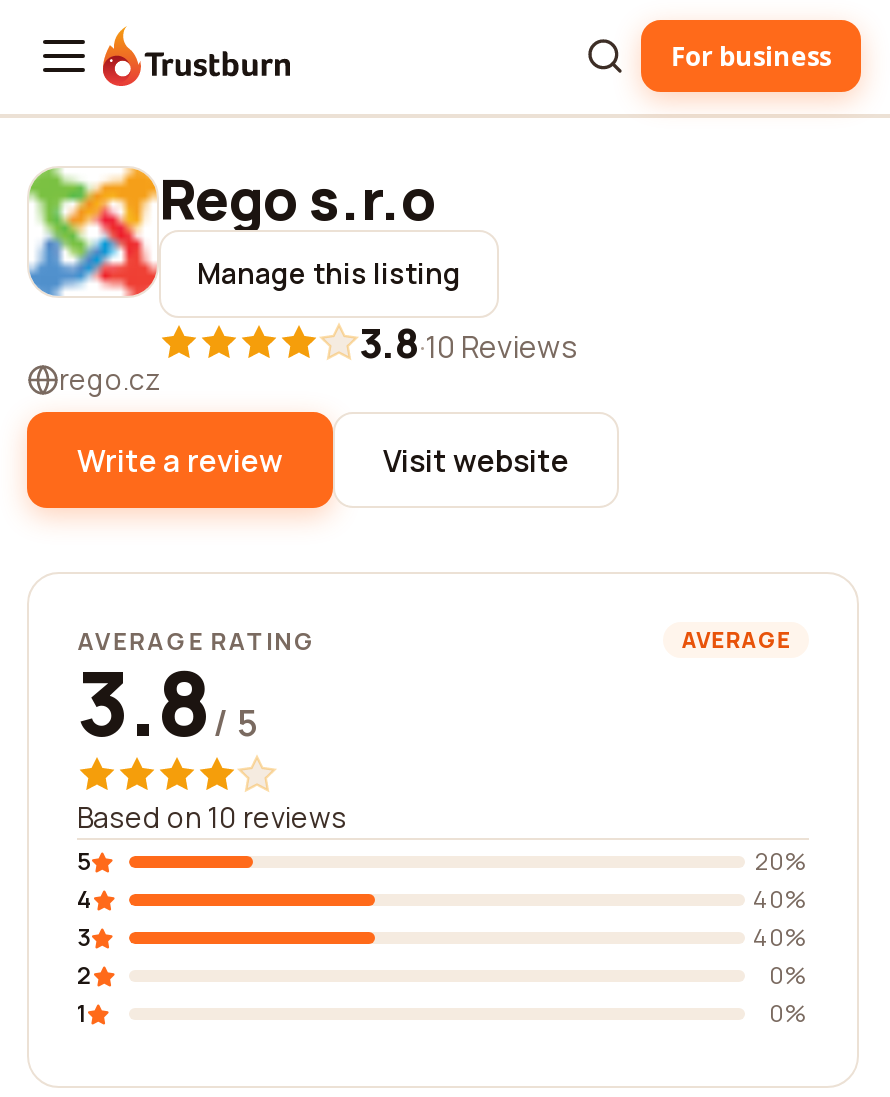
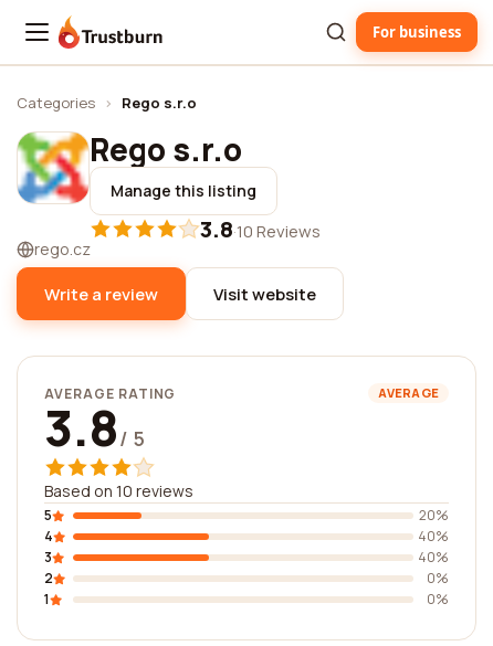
+ Categories › Rego s.r.o
